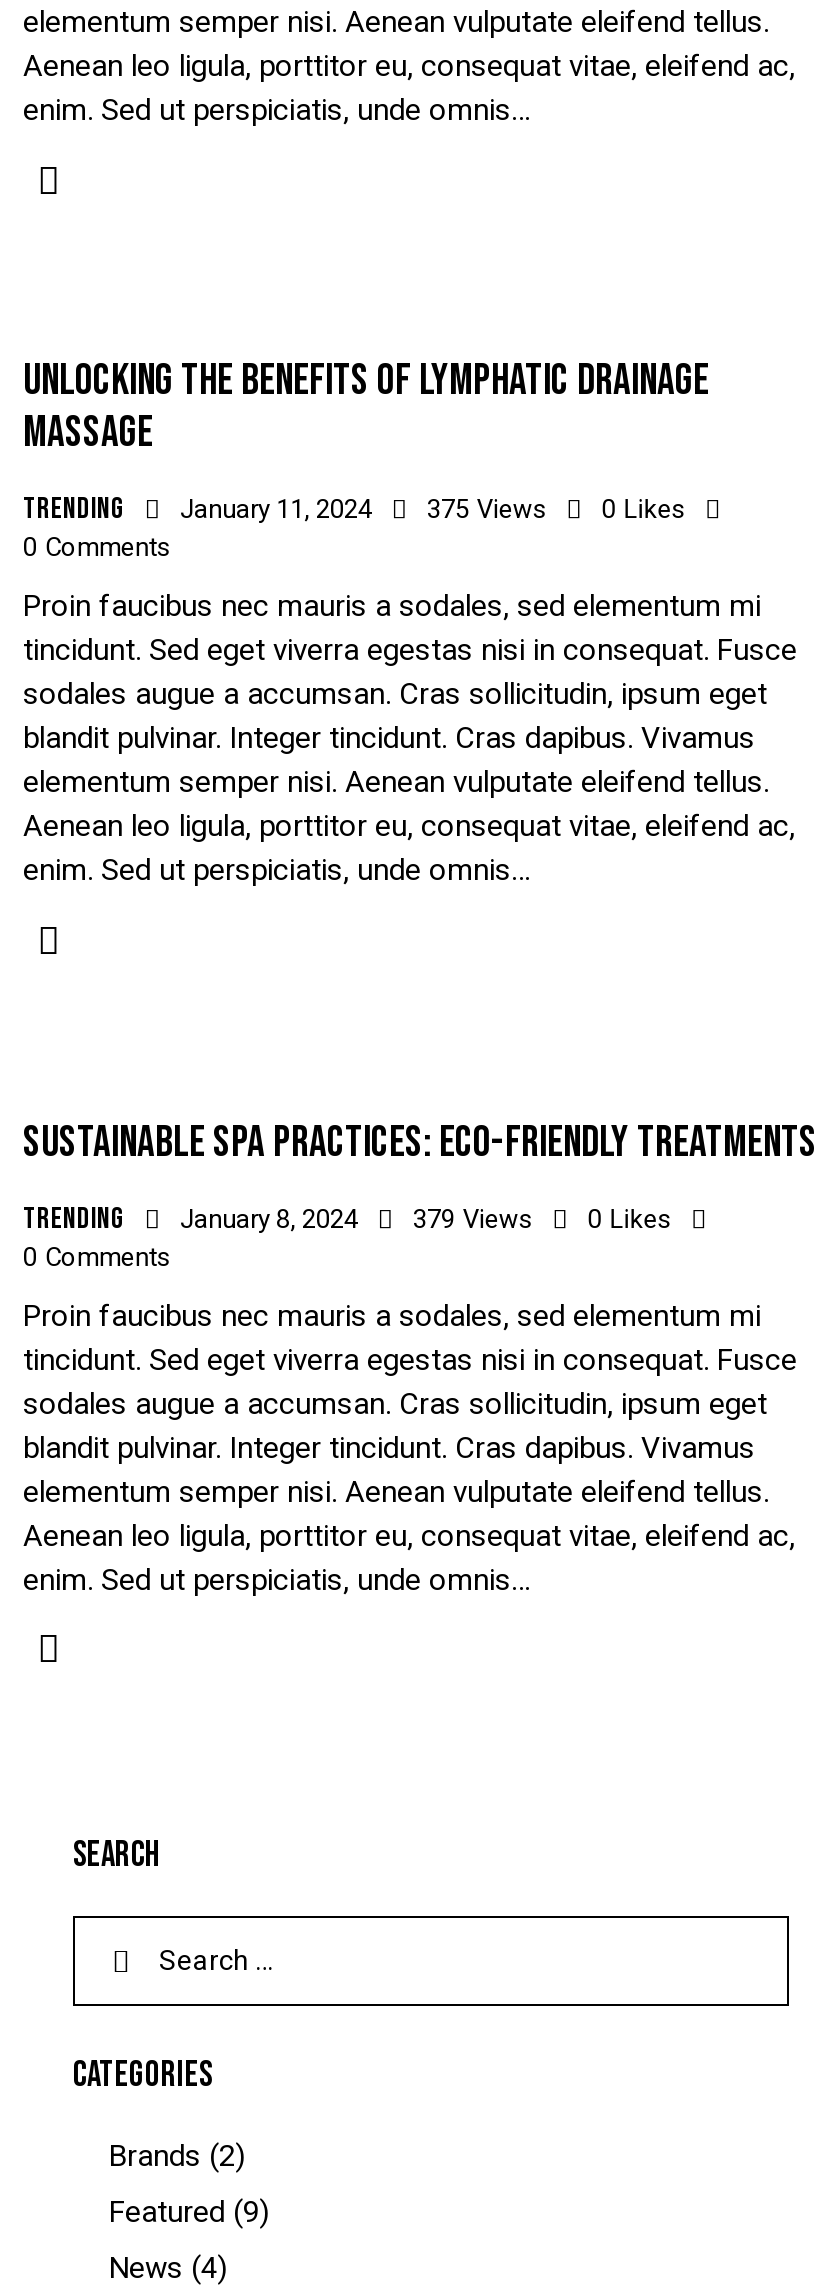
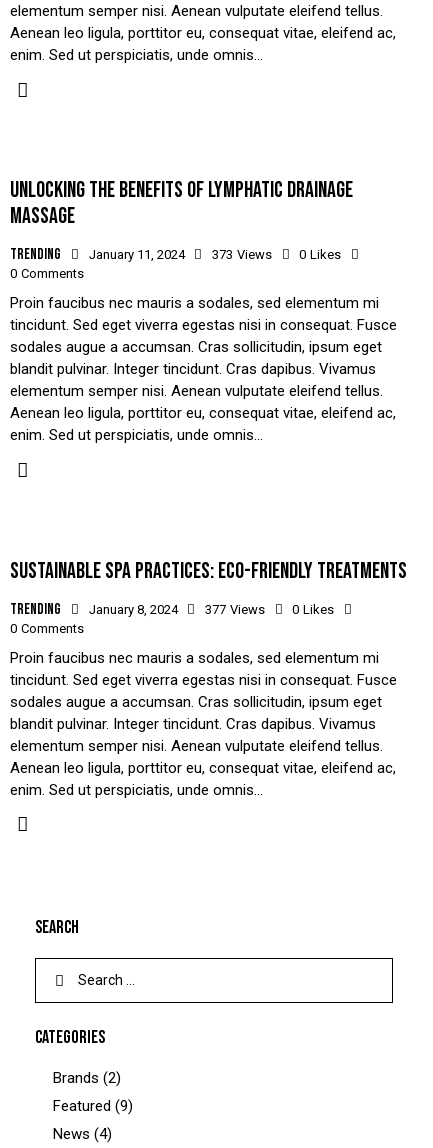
- 375 Views
+ 373 Views

- 379 Views
+ 377 Views
